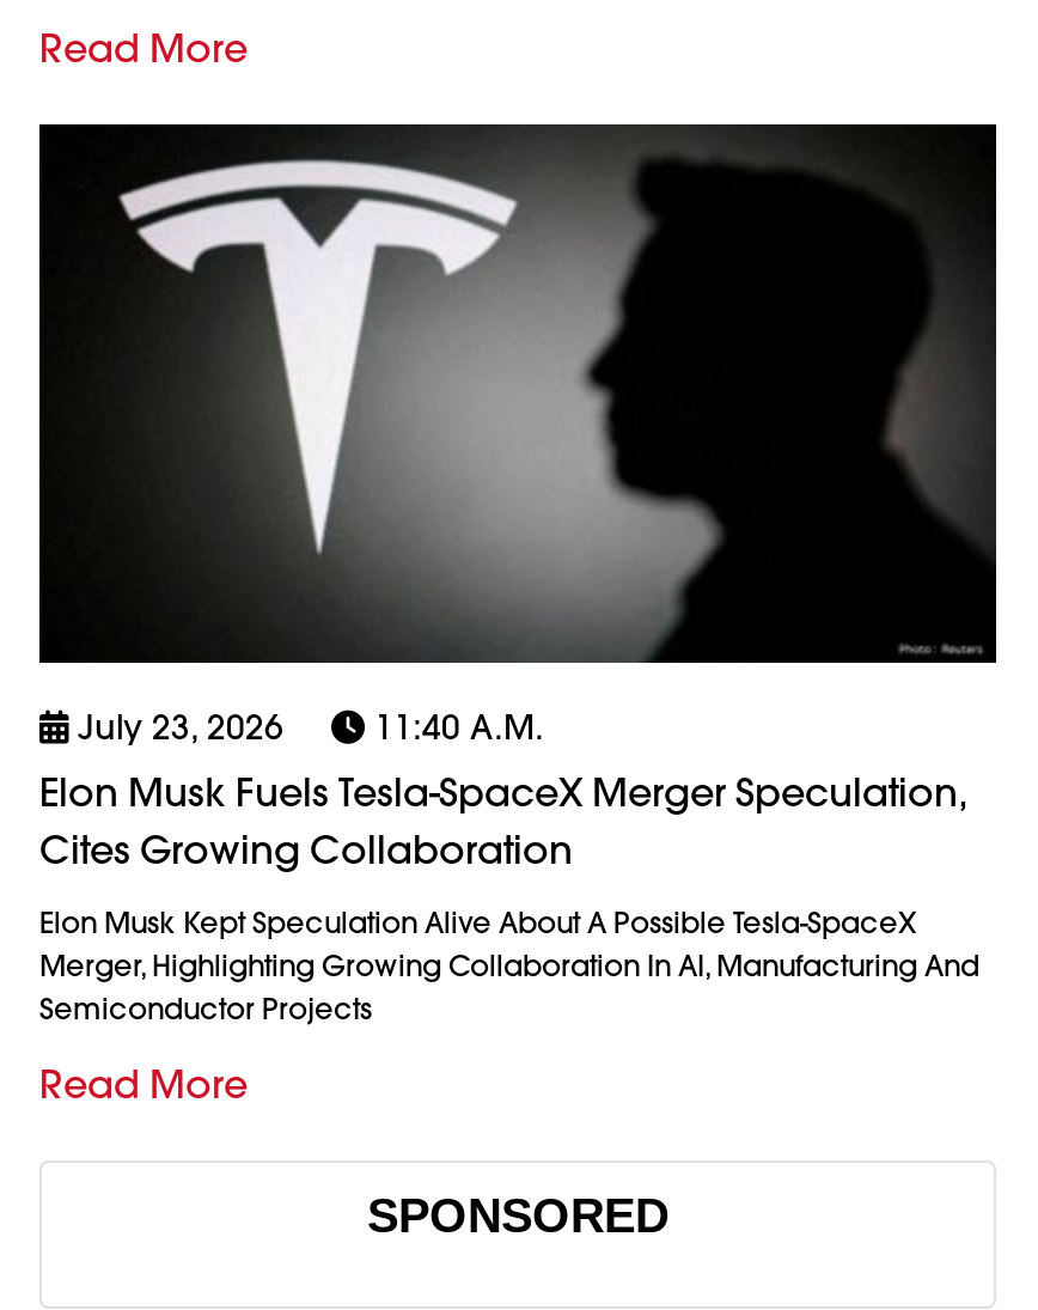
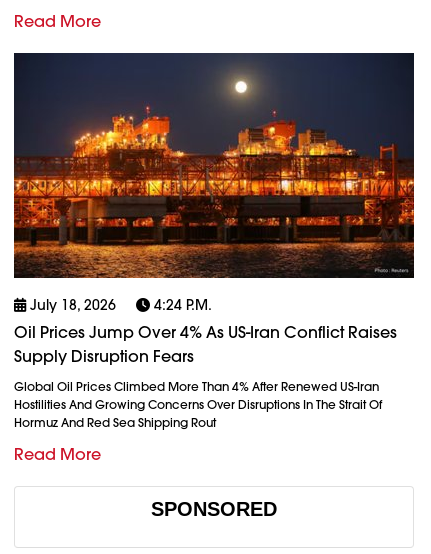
- [image]
- July 23, 2026
- 11:40 A.m.
- Elon Musk Fuels Tesla-SpaceX Merger Speculation,
- Cites Growing Collaboration
+ [image]
+ July 18, 2026
+ 4:24 P.m.
+ Oil Prices Jump Over 4% As US-Iran Conflict Raises
+ Supply Disruption Fears

- Elon Musk Kept Speculation Alive About A Possible Tesla-SpaceX
- Merger, Highlighting Growing Collaboration In AI, Manufacturing And
- Semiconductor Projects
+ Global Oil Prices Climbed More Than 4% After Renewed US-Iran
+ Hostilities And Growing Concerns Over Disruptions In The Strait Of
+ Hormuz And Red Sea Shipping Rout
